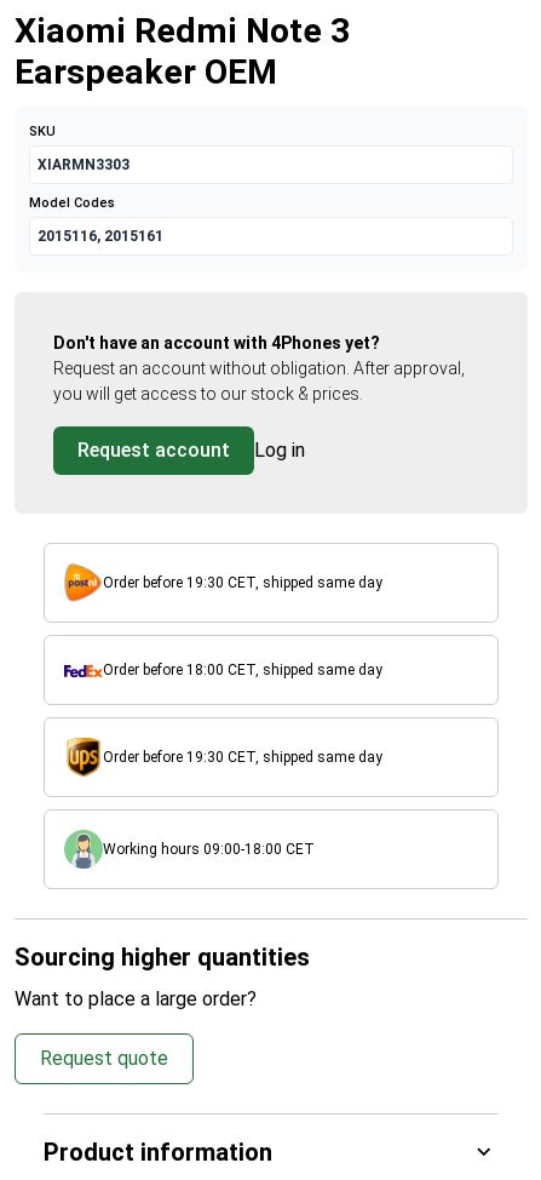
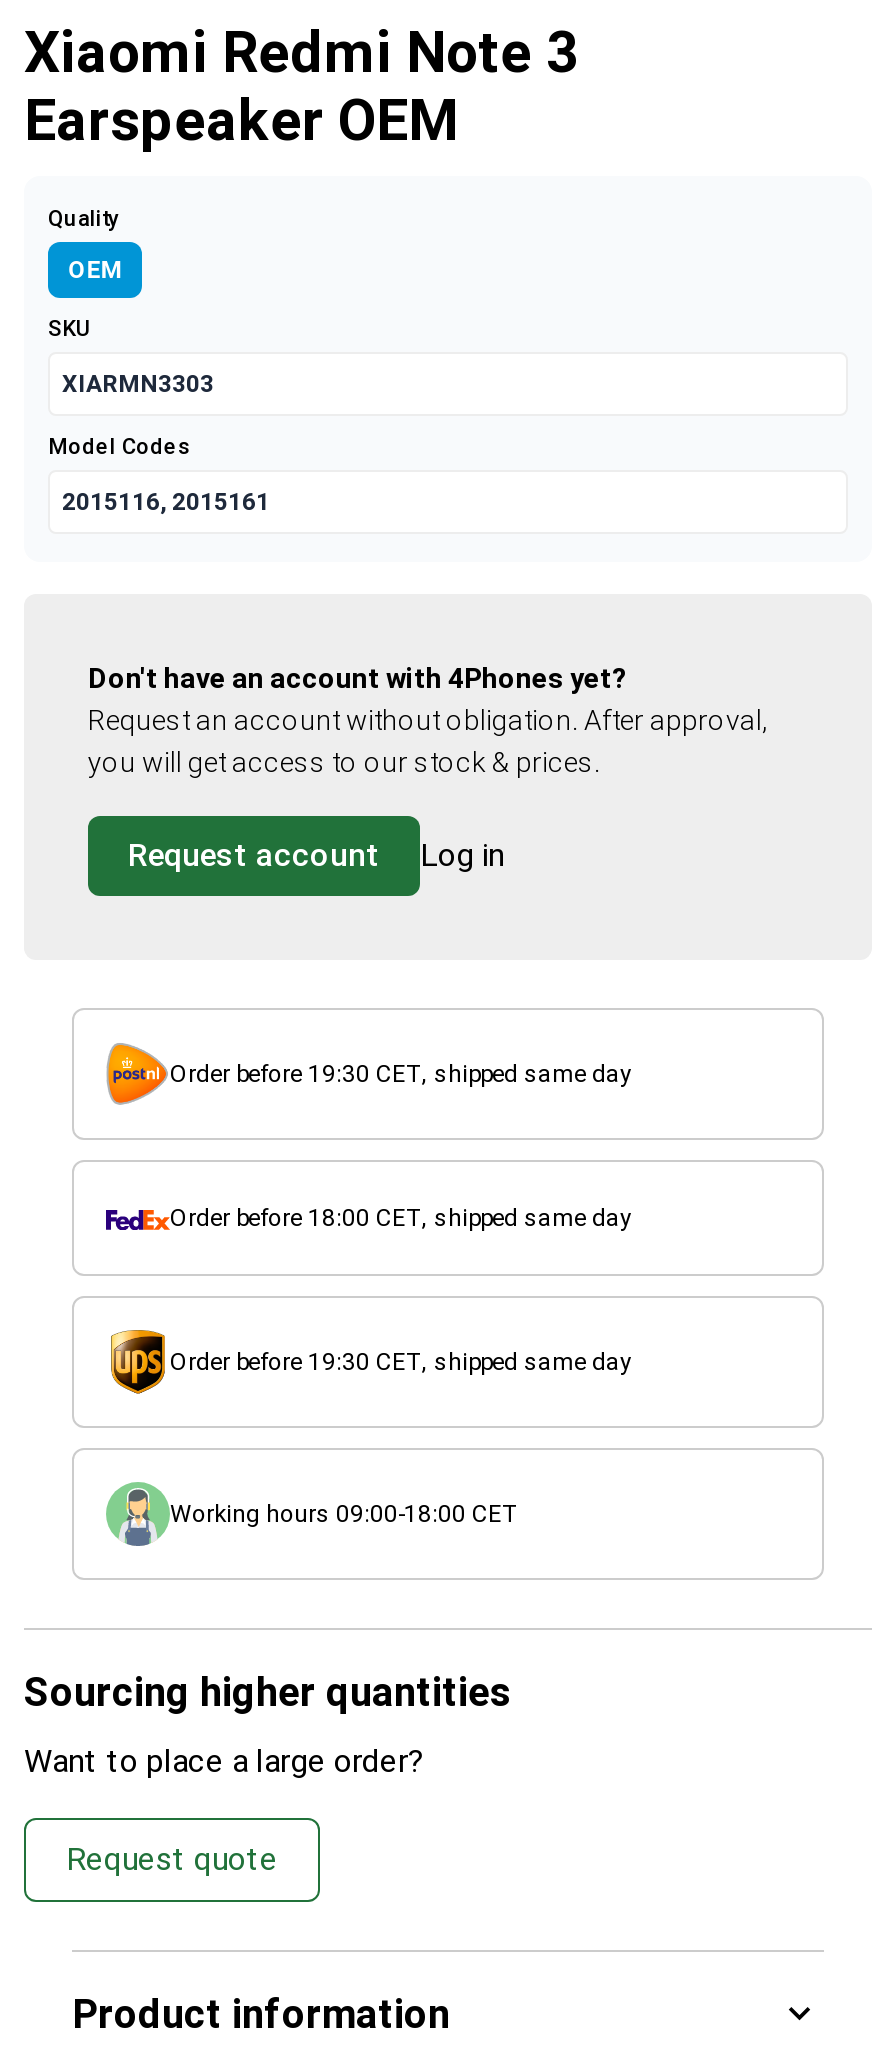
+ Quality
+ OEM
